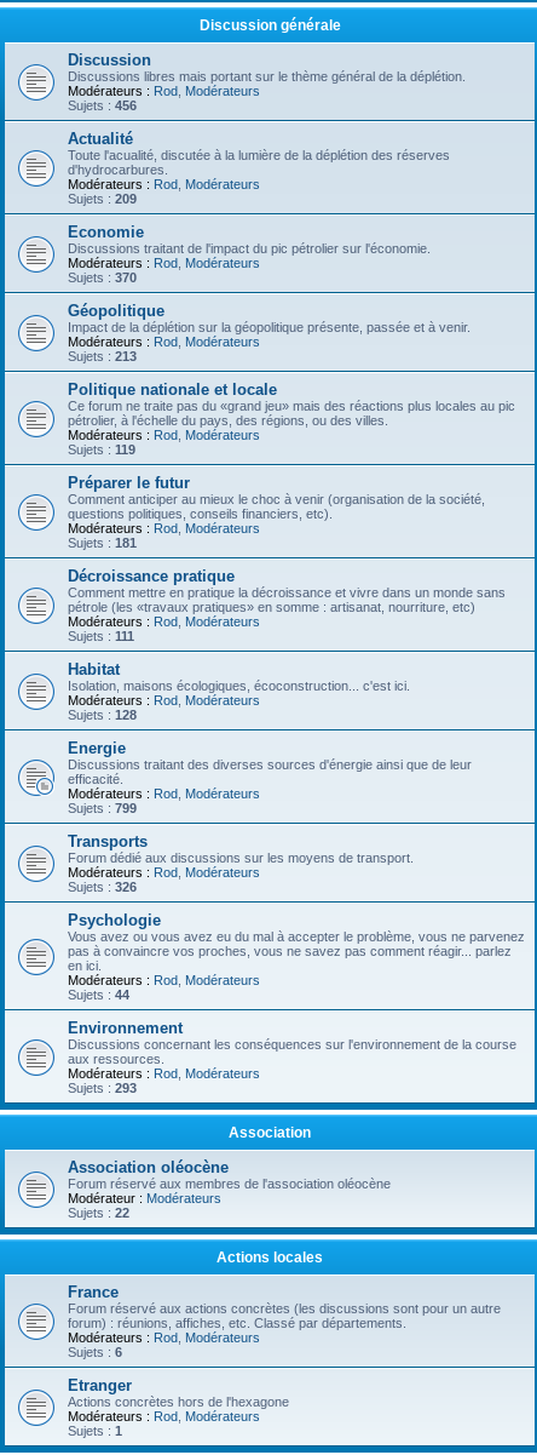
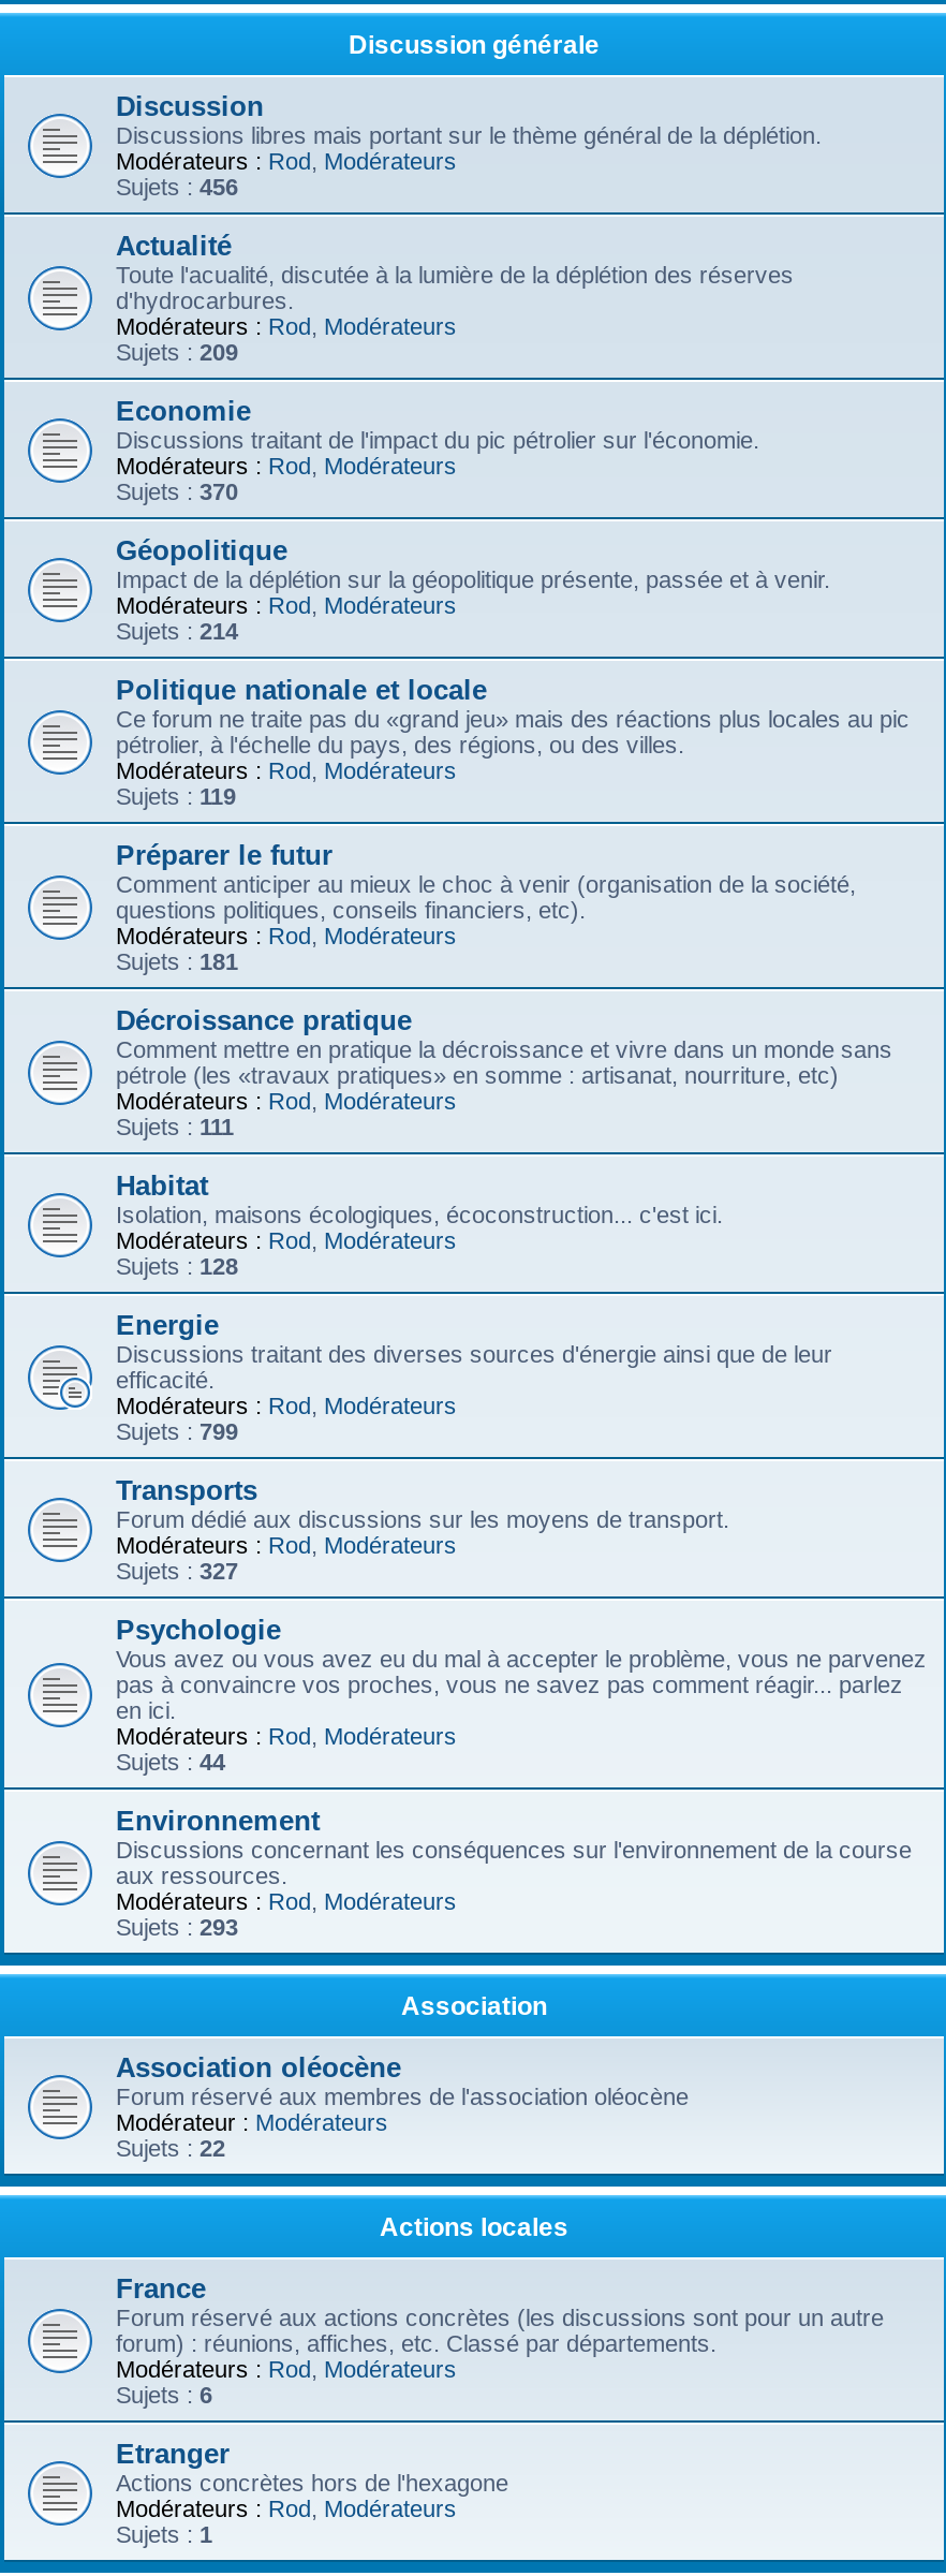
- Sujets : 213
+ Sujets : 214

- Sujets : 326
+ Sujets : 327
